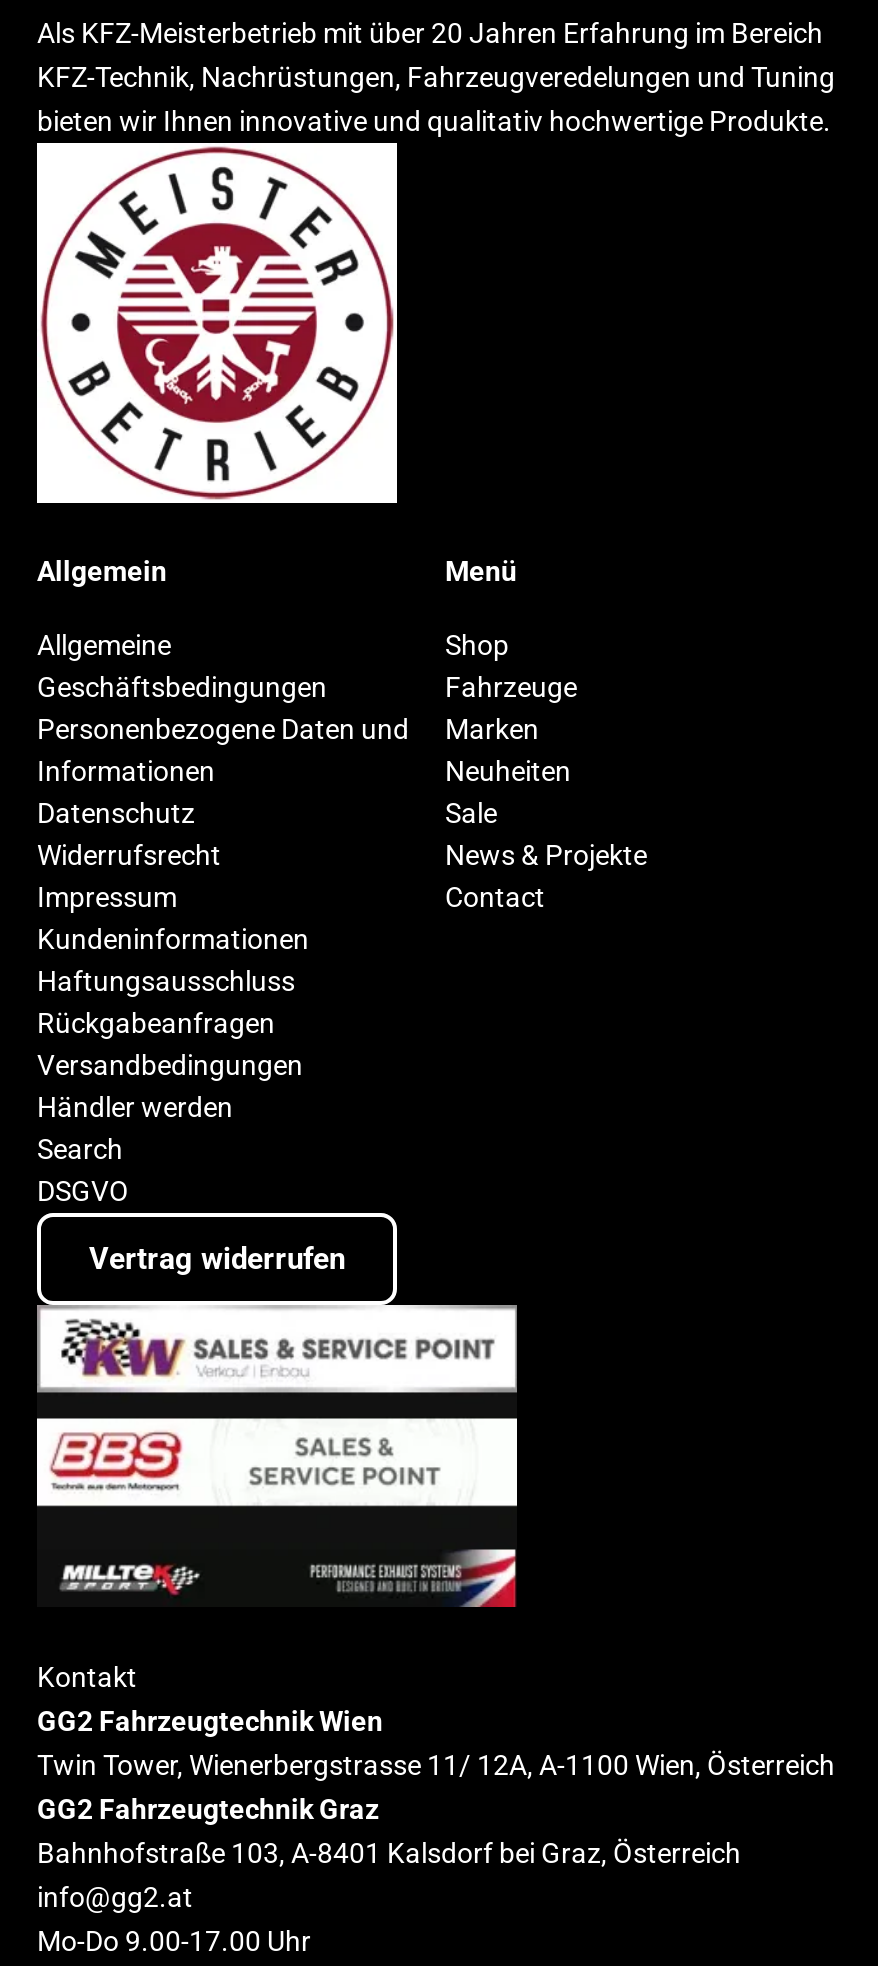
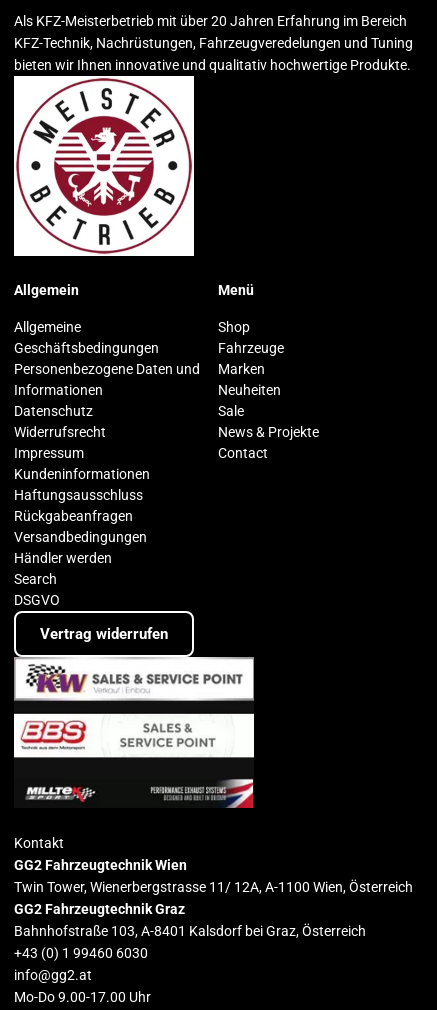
+ +43 (0) 1 99460 6030
